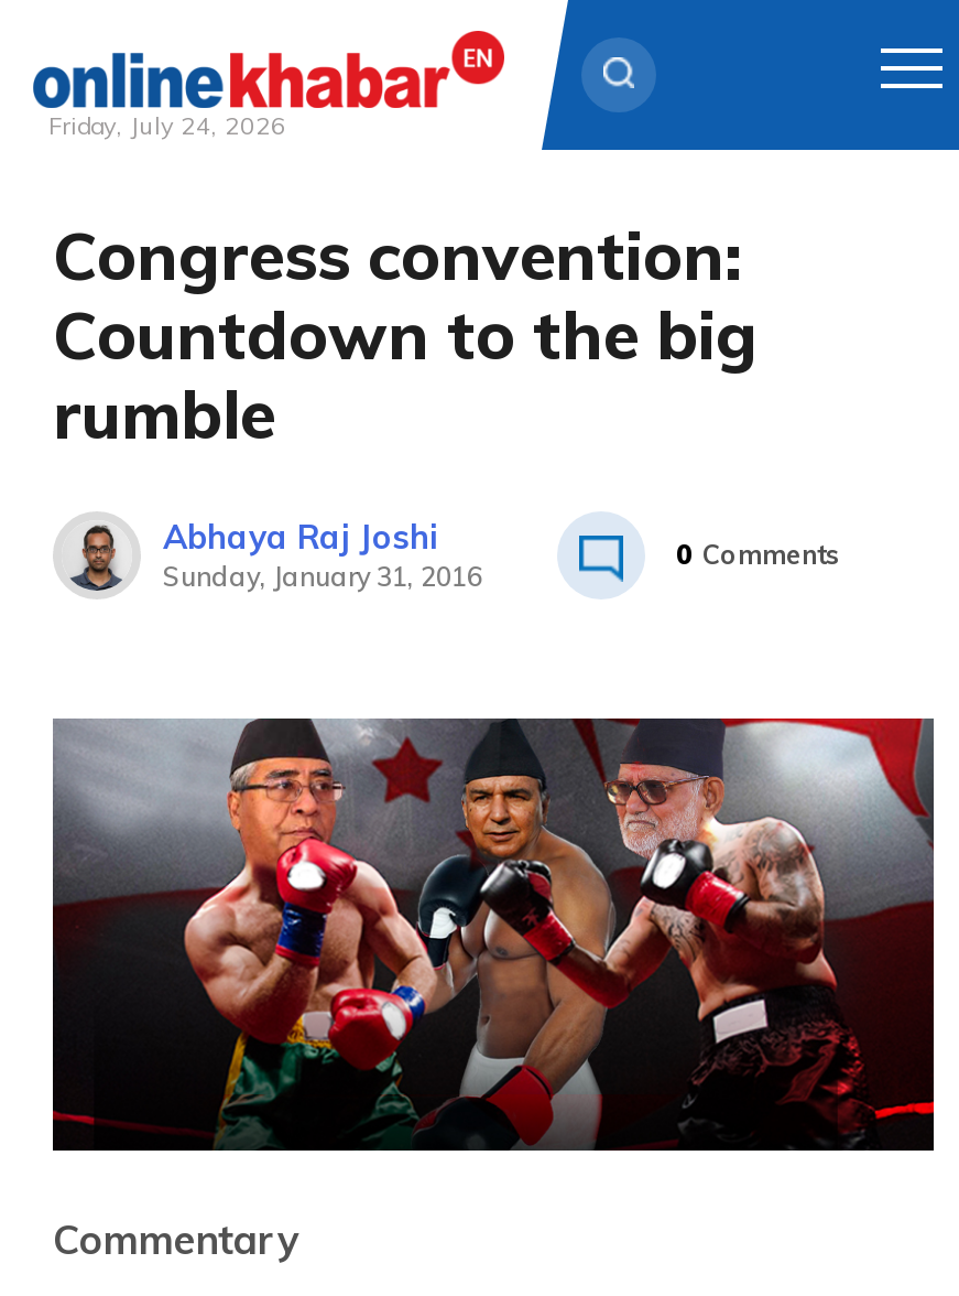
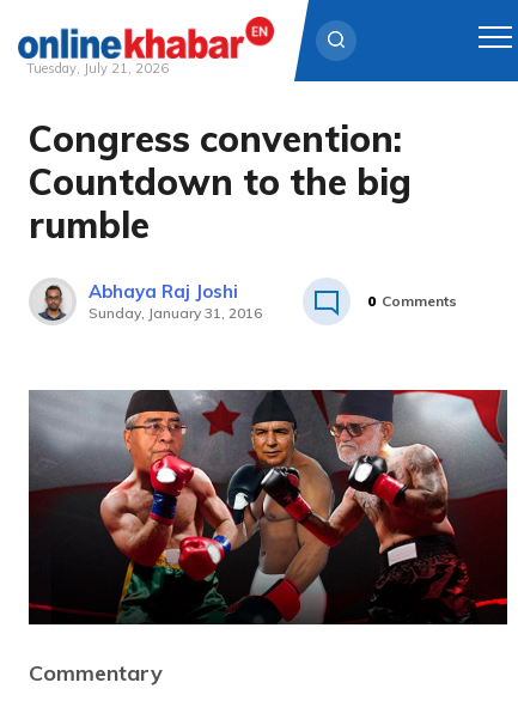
- Friday, July 24, 2026
+ Tuesday, July 21, 2026
